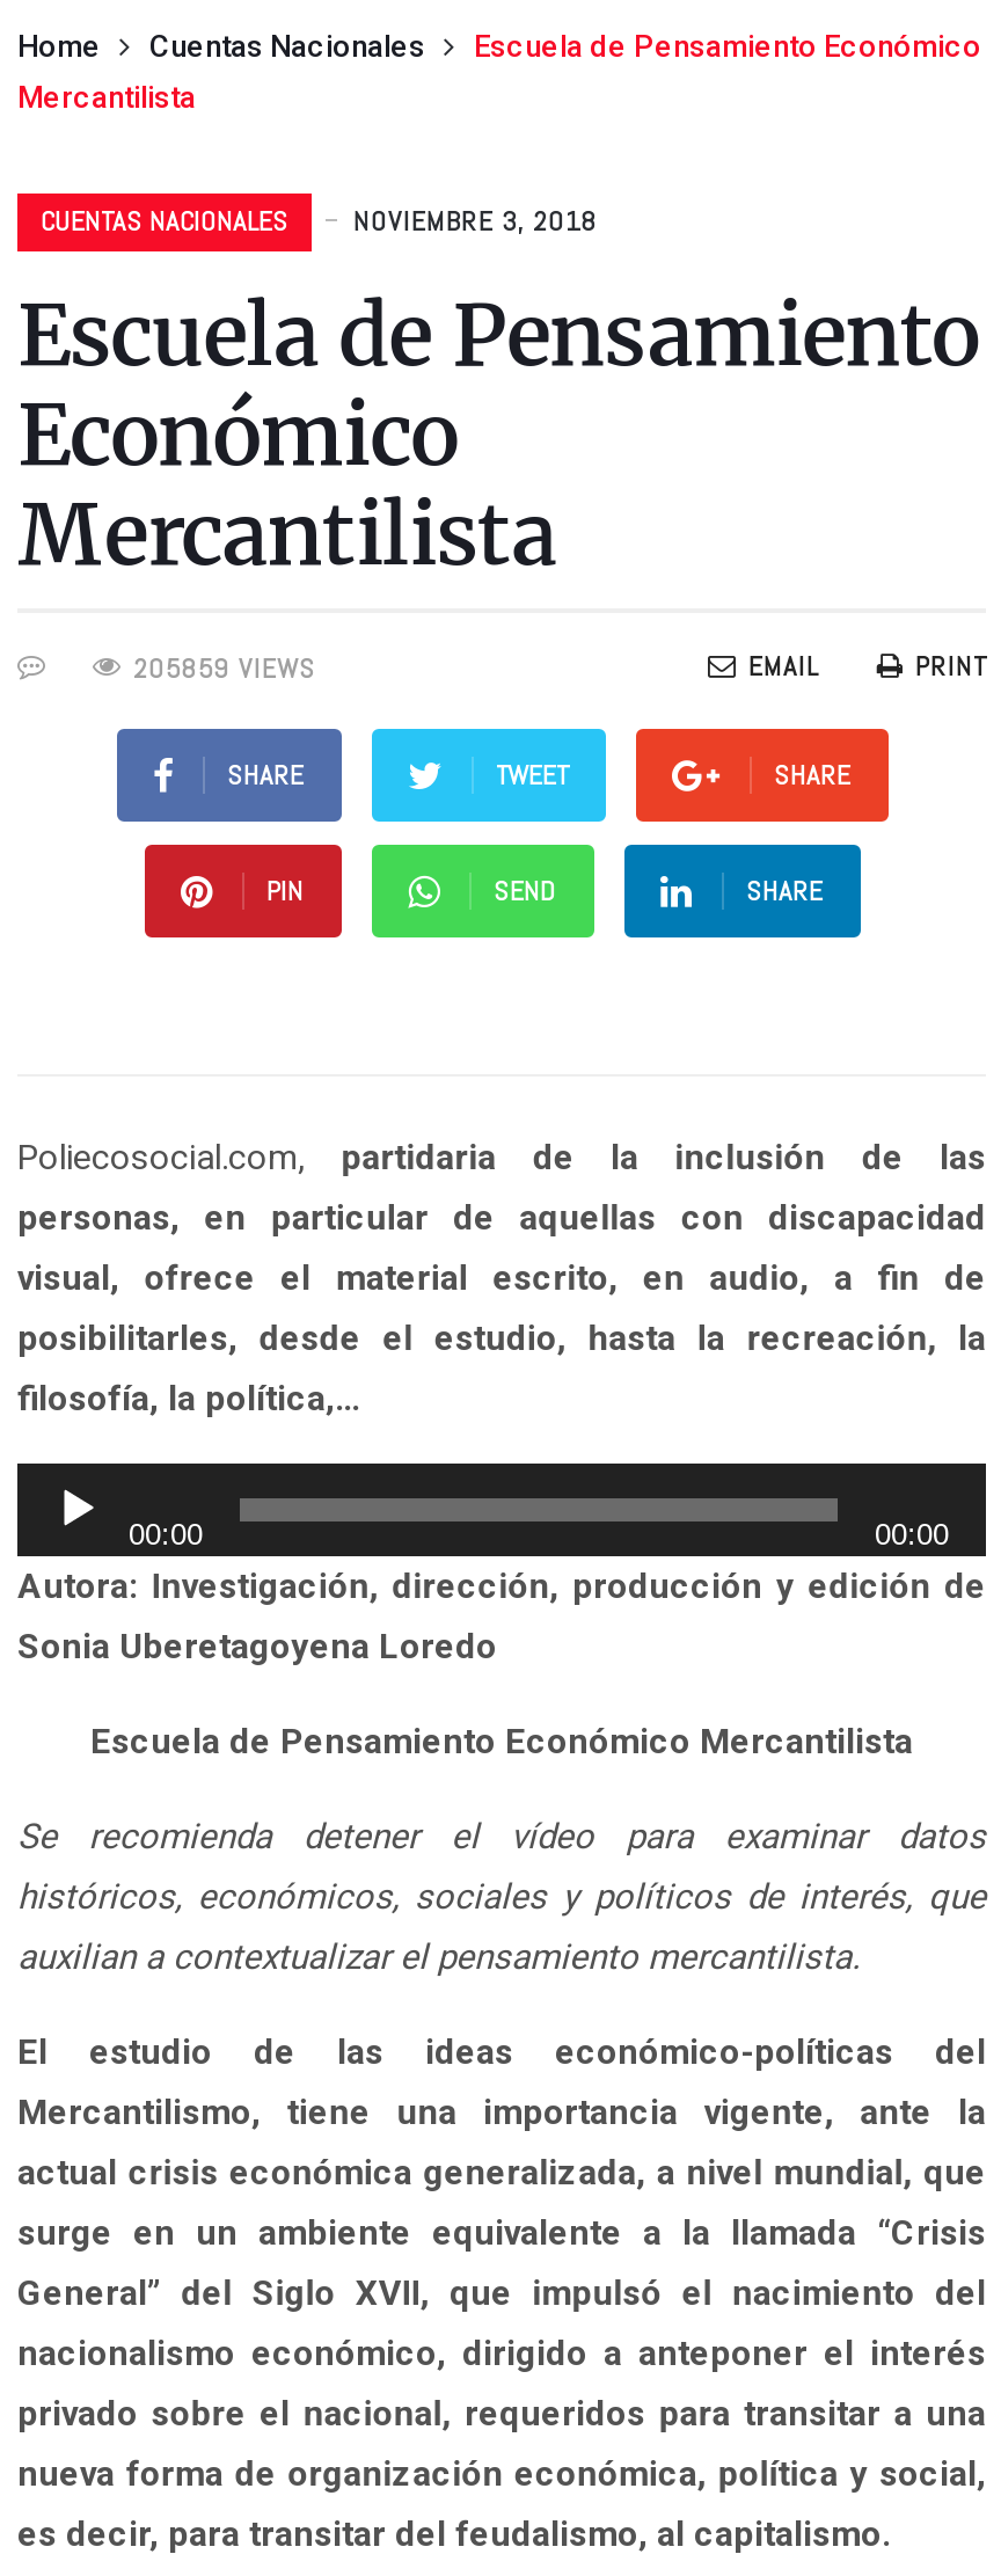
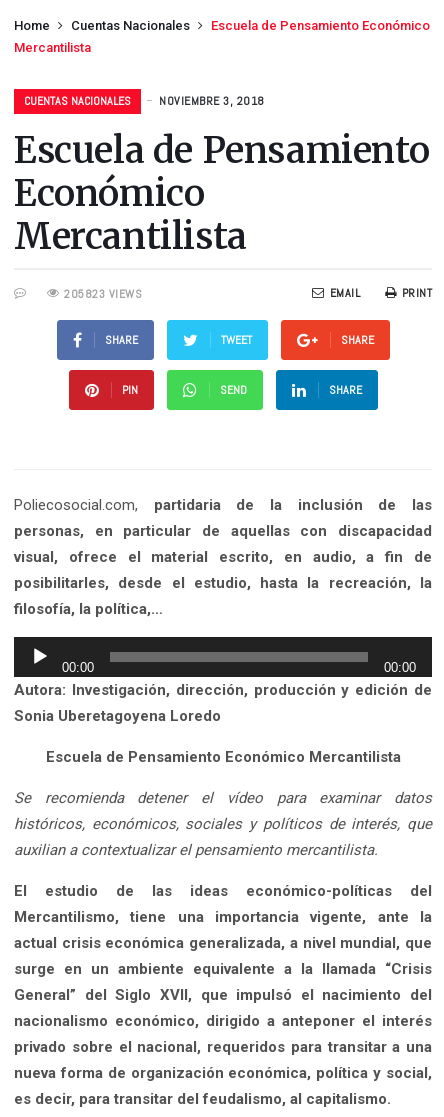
- 205859 VIEWS
+ 205823 VIEWS
